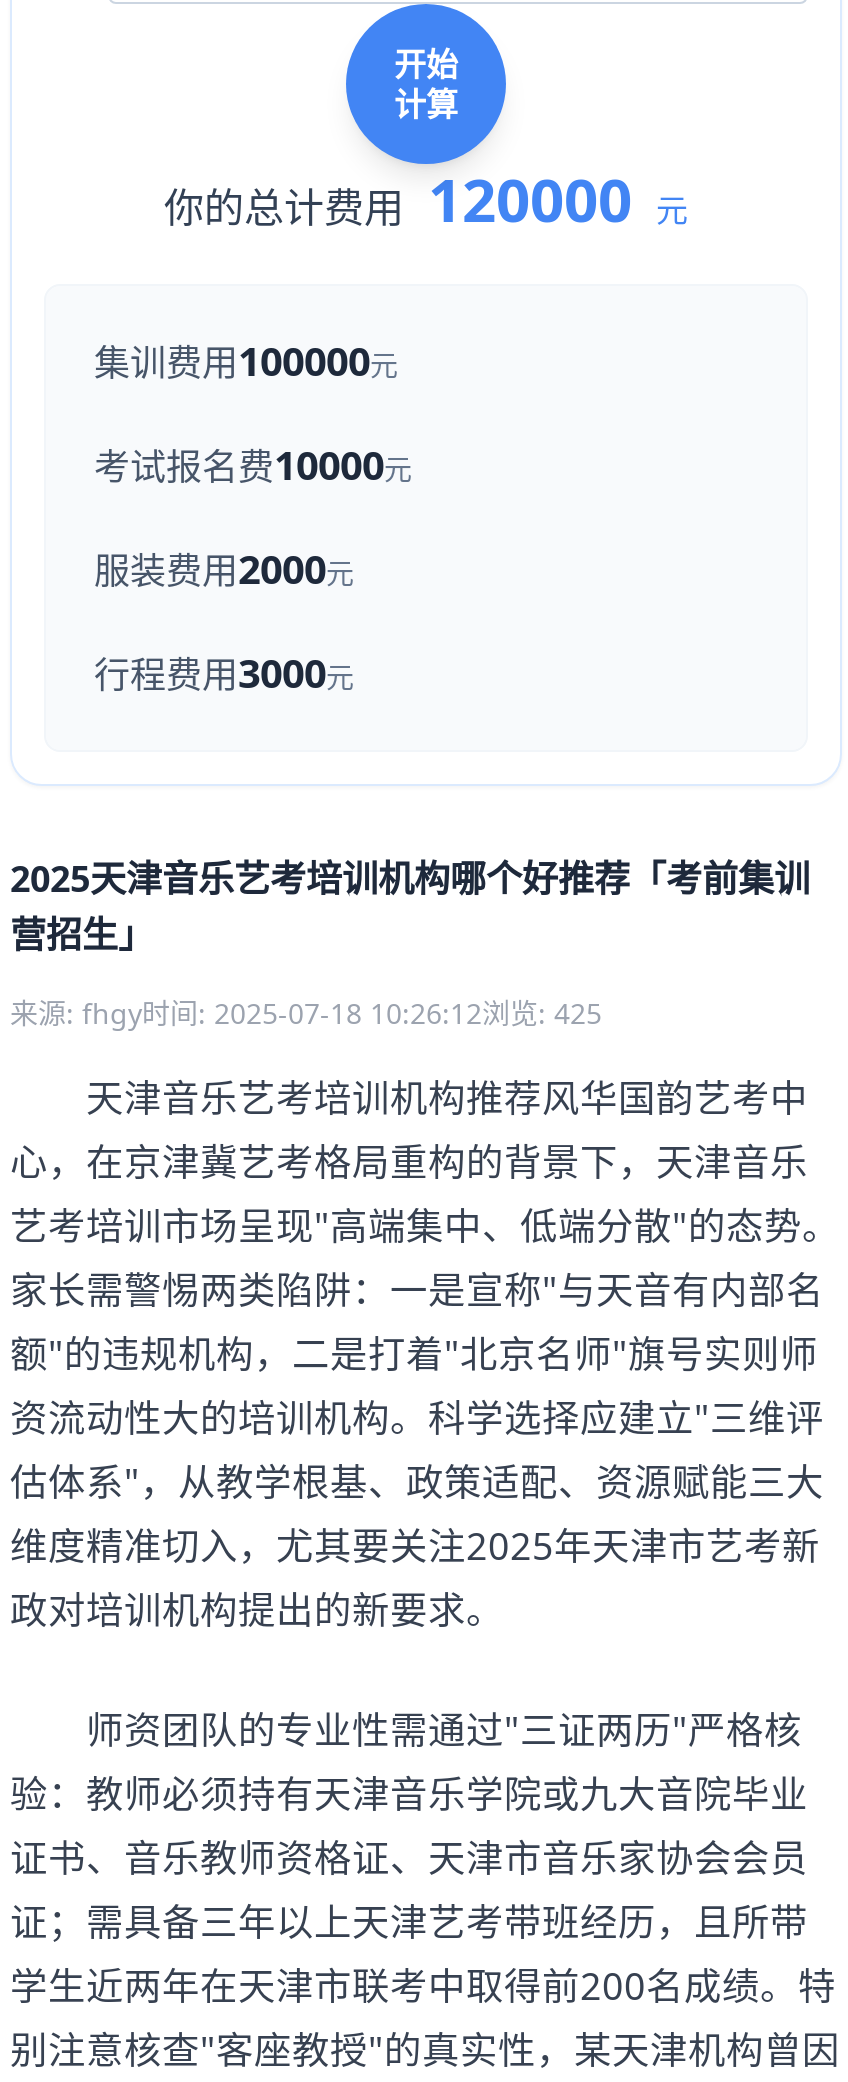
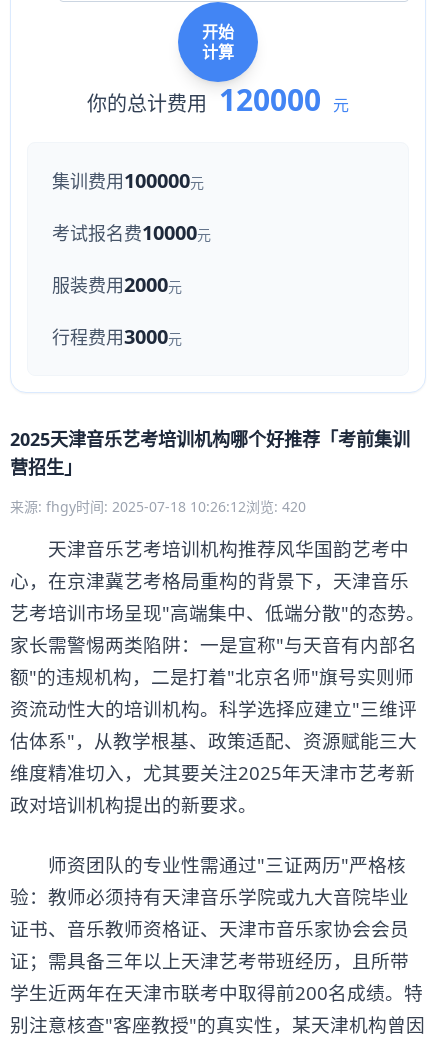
- 来源: fhgy时间: 2025-07-18 10:26:12浏览: 425
+ 来源: fhgy时间: 2025-07-18 10:26:12浏览: 420
